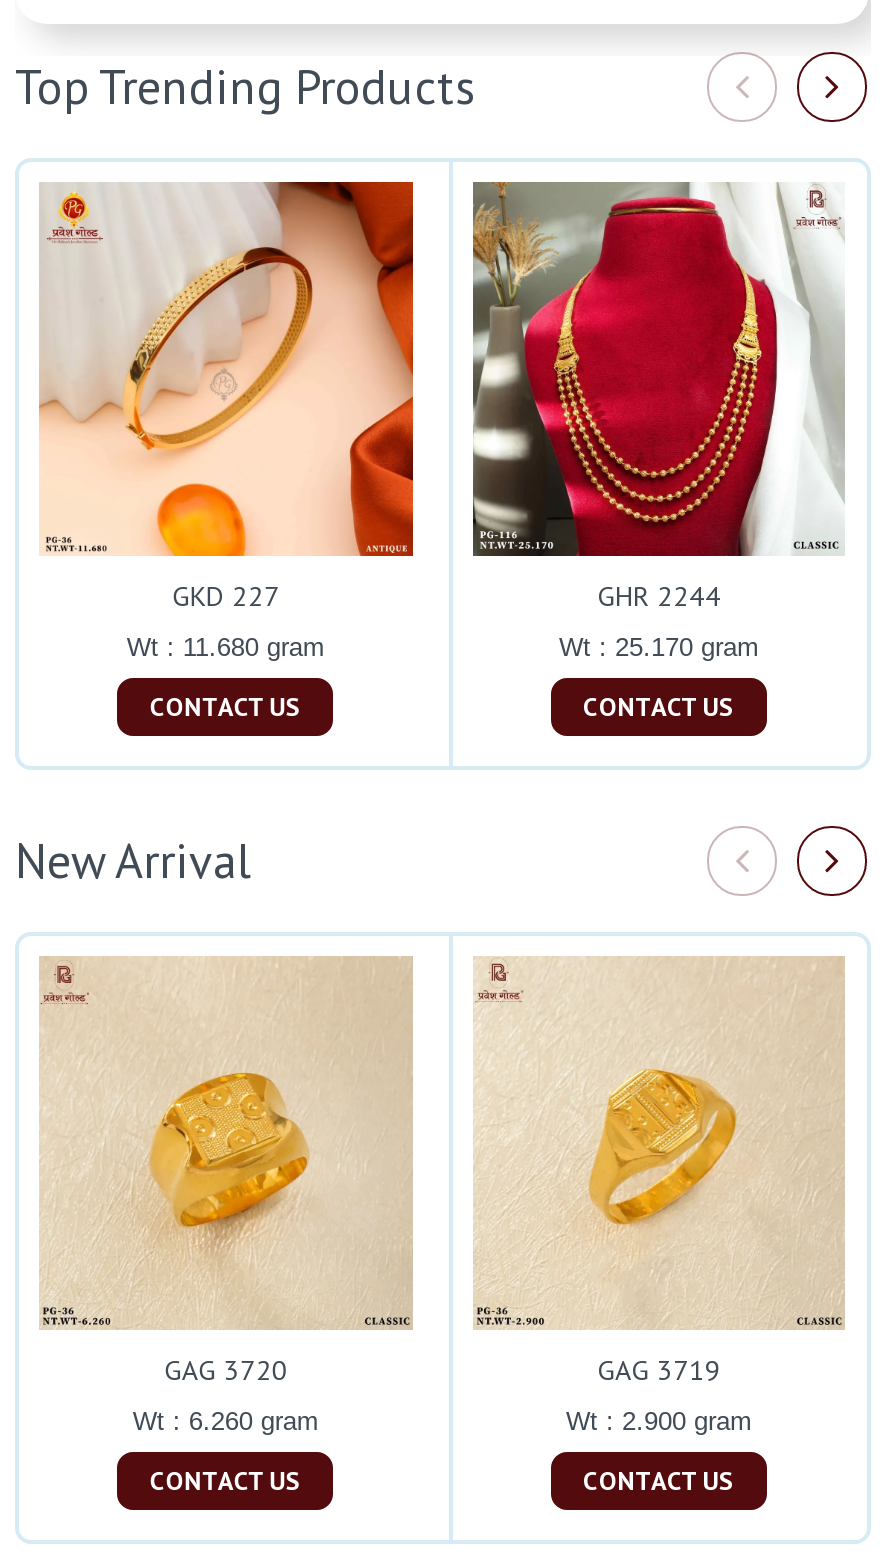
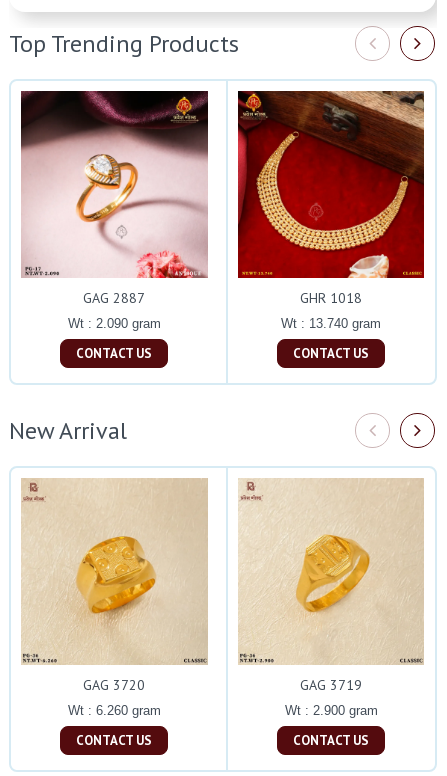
- [image]
- GKD 227
+ [image]
+ GAG 2887

- [image]
- GHR 2244
+ [image]
+ GHR 1018

- Wt : 11.680 gram
+ Wt : 2.090 gram

- Wt : 25.170 gram
+ Wt : 13.740 gram
